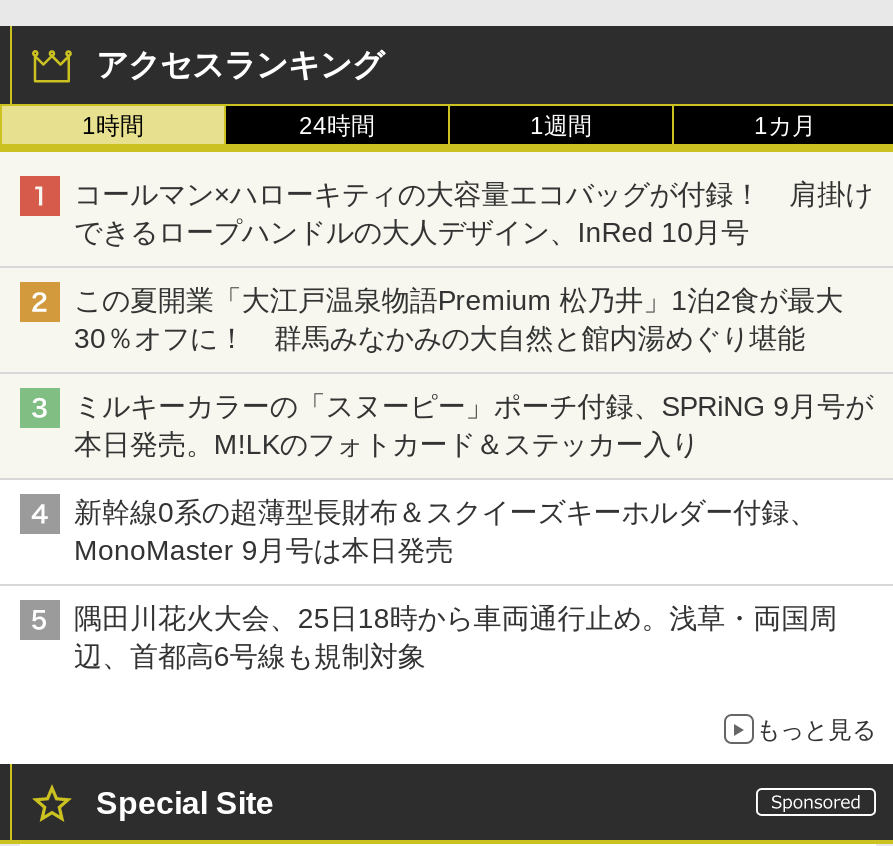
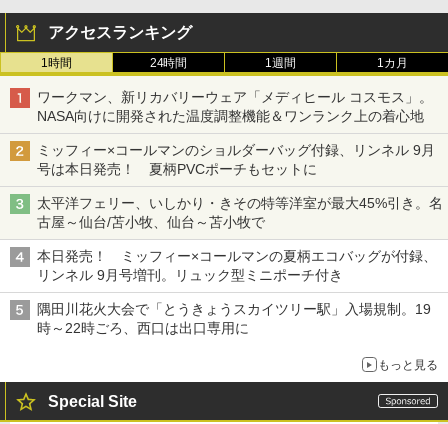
- コールマン×ハローキティの大容量エコバッグが付録！ 肩掛け
- できるロープハンドルの大人デザイン、InRed 10月号
+ ワークマン、新リカバリーウェア「メディヒール コスモス」。
+ NASA向けに開発された温度調整機能＆ワンランク上の着心地

- この夏開業「大江戸温泉物語Premium 松乃井」1泊2食が最大
- 30％オフに！ 群馬みなかみの大自然と館内湯めぐり堪能
+ ミッフィー×コールマンのショルダーバッグ付録、リンネル 9月
+ 号は本日発売！ 夏柄PVCポーチもセットに

- ミルキーカラーの「スヌーピー」ポーチ付録、SPRiNG 9月号が
- 本日発売。M!LKのフォトカード＆ステッカー入り
+ 太平洋フェリー、いしかり・きその特等洋室が最大45%引き。名
+ 古屋～仙台/苫小牧、仙台～苫小牧で

- 新幹線0系の超薄型長財布＆スクイーズキーホルダー付録、
- MonoMaster 9月号は本日発売
+ 本日発売！ ミッフィー×コールマンの夏柄エコバッグが付録、
+ リンネル 9月号増刊。リュック型ミニポーチ付き

- 隅田川花火大会、25日18時から車両通行止め。浅草・両国周
- 辺、首都高6号線も規制対象
+ 隅田川花火大会で「とうきょうスカイツリー駅」入場規制。19
+ 時～22時ごろ、西口は出口専用に
